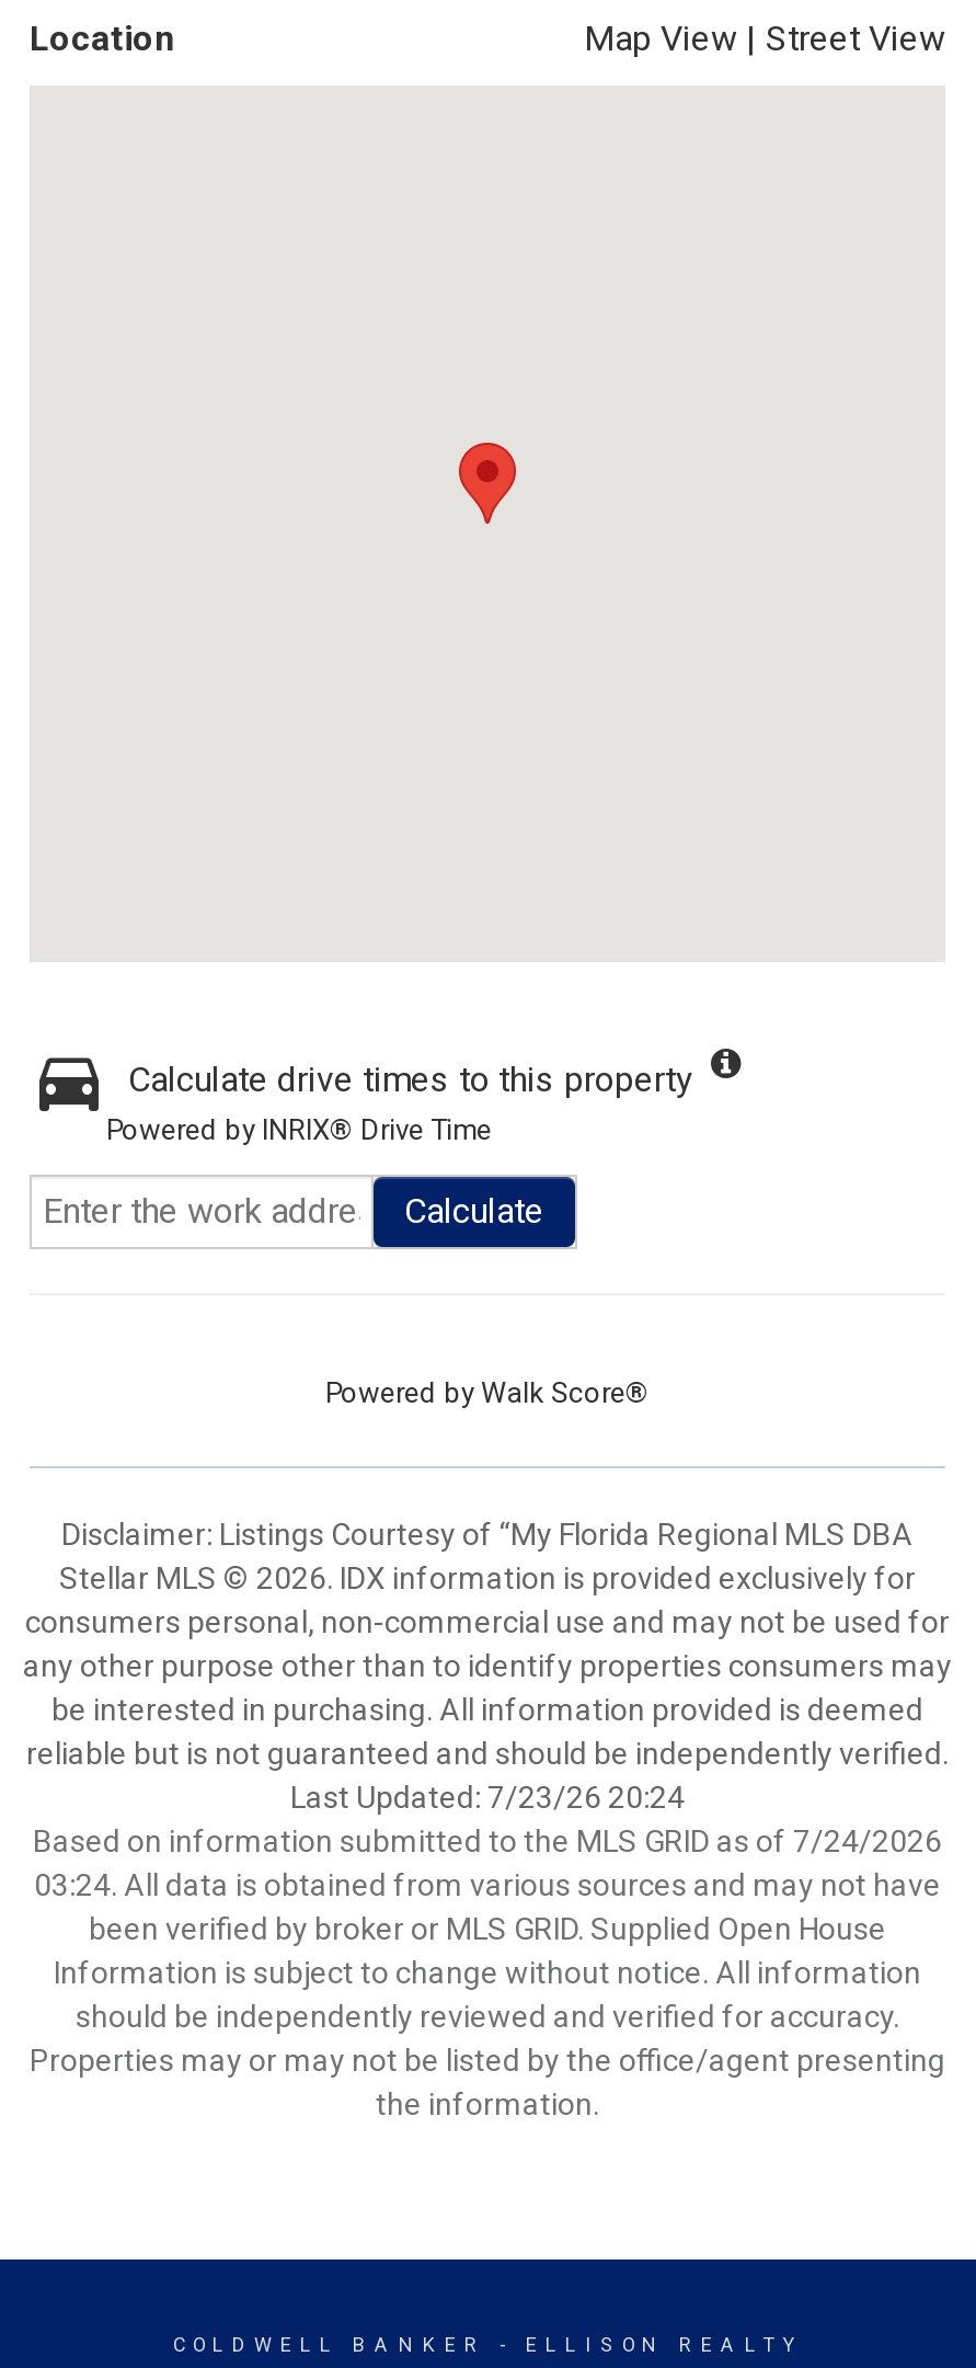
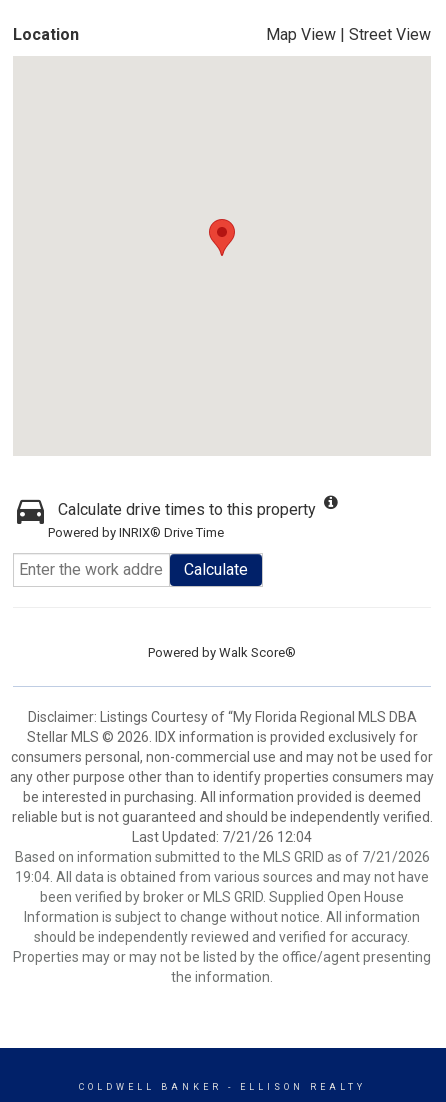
- Last Updated: 7/23/26 20:24
+ Last Updated: 7/21/26 12:04

- Based on information submitted to the MLS GRID as of 7/24/2026
+ Based on information submitted to the MLS GRID as of 7/21/2026

- 03:24. All data is obtained from various sources and may not have
+ 19:04. All data is obtained from various sources and may not have
